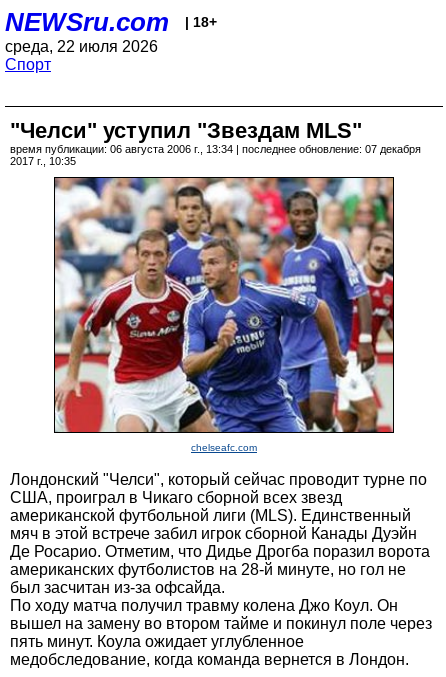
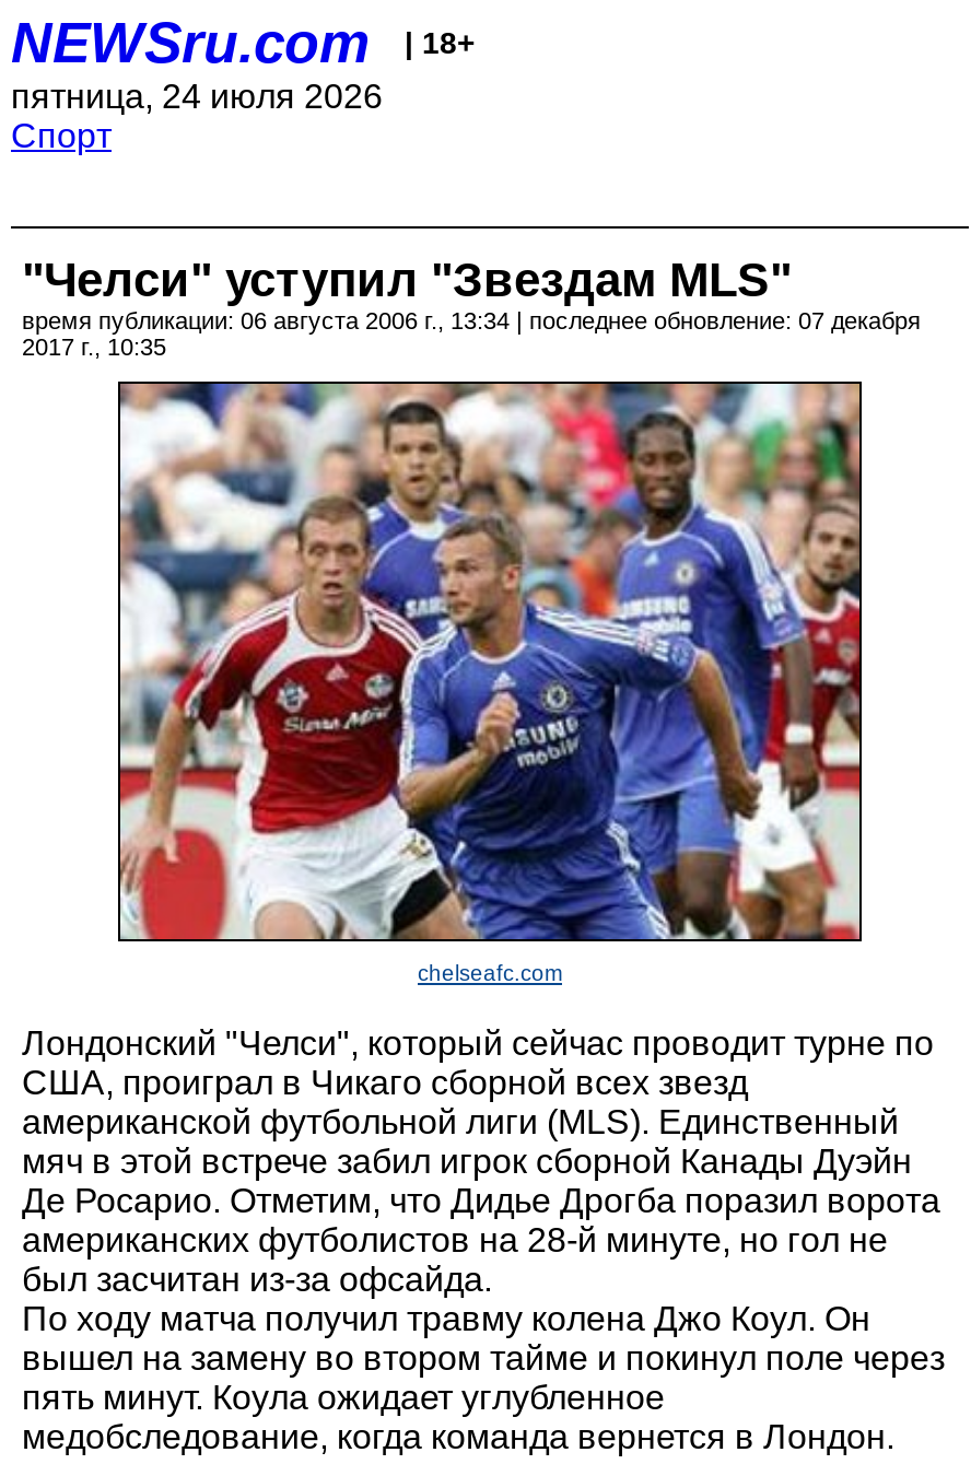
- среда, 22 июля 2026
+ пятница, 24 июля 2026
